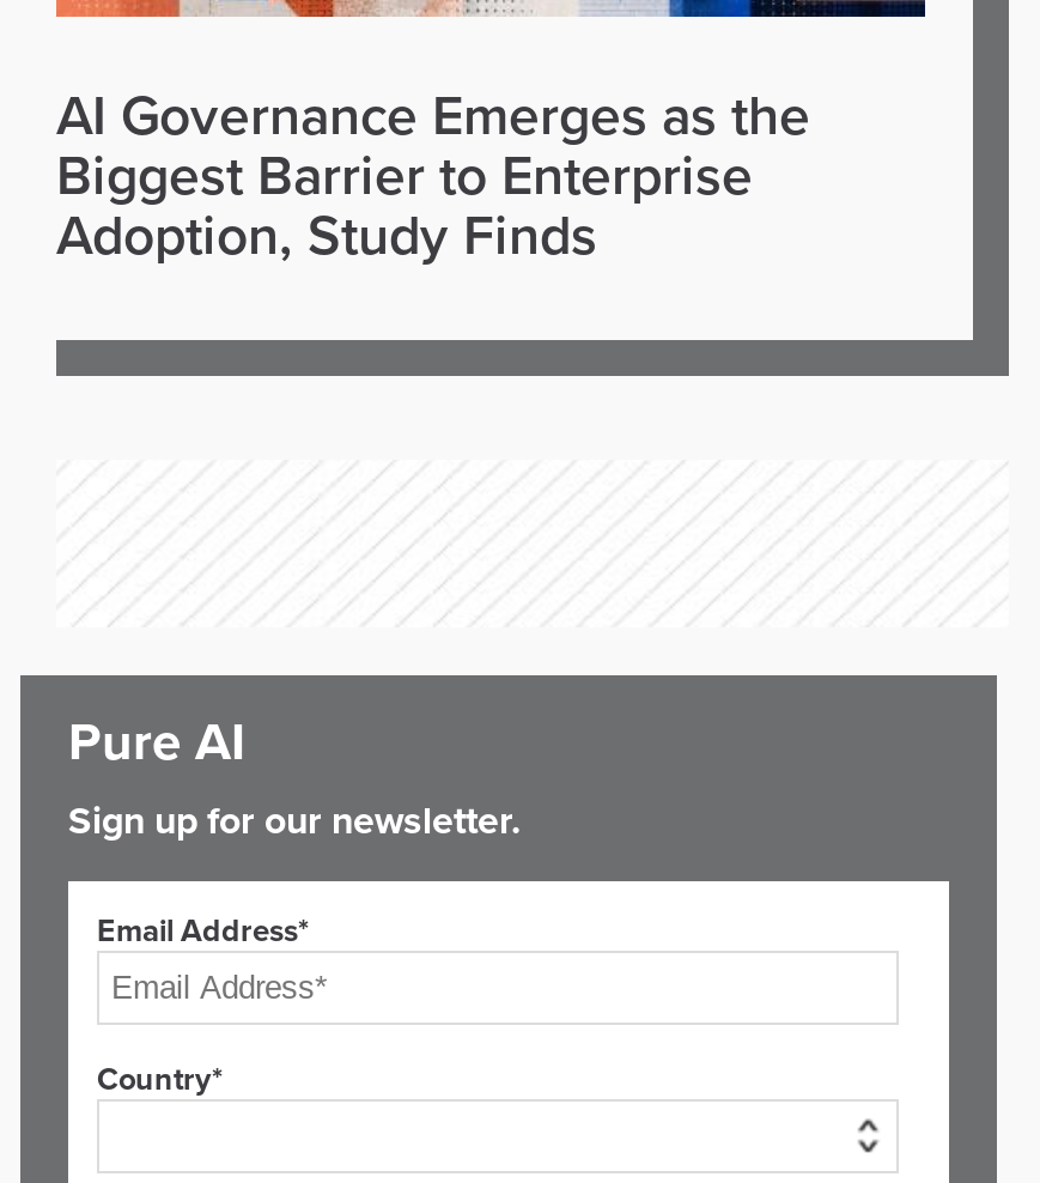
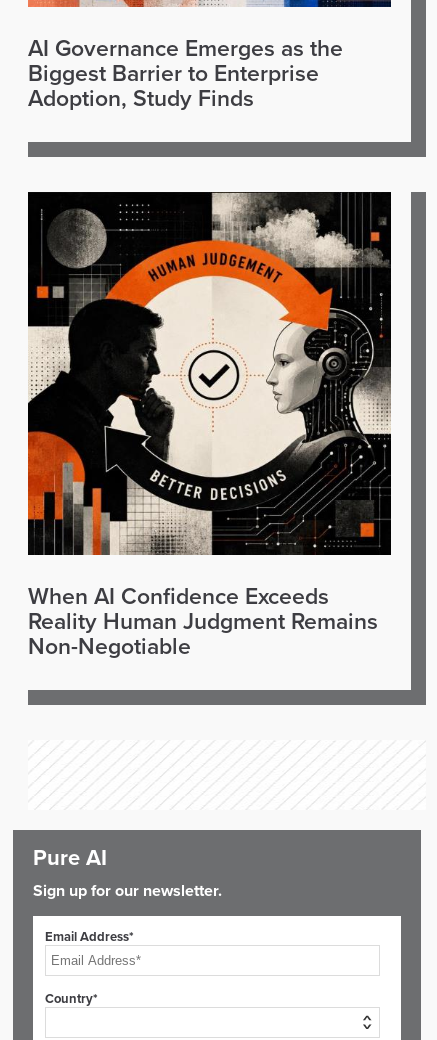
+ [image]
+ When AI Confidence Exceeds
+ Reality Human Judgment Remains
+ Non-Negotiable
